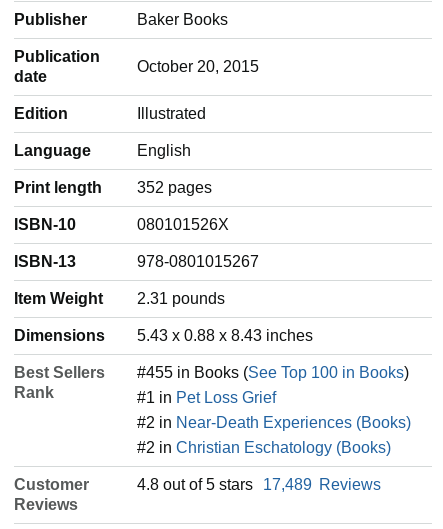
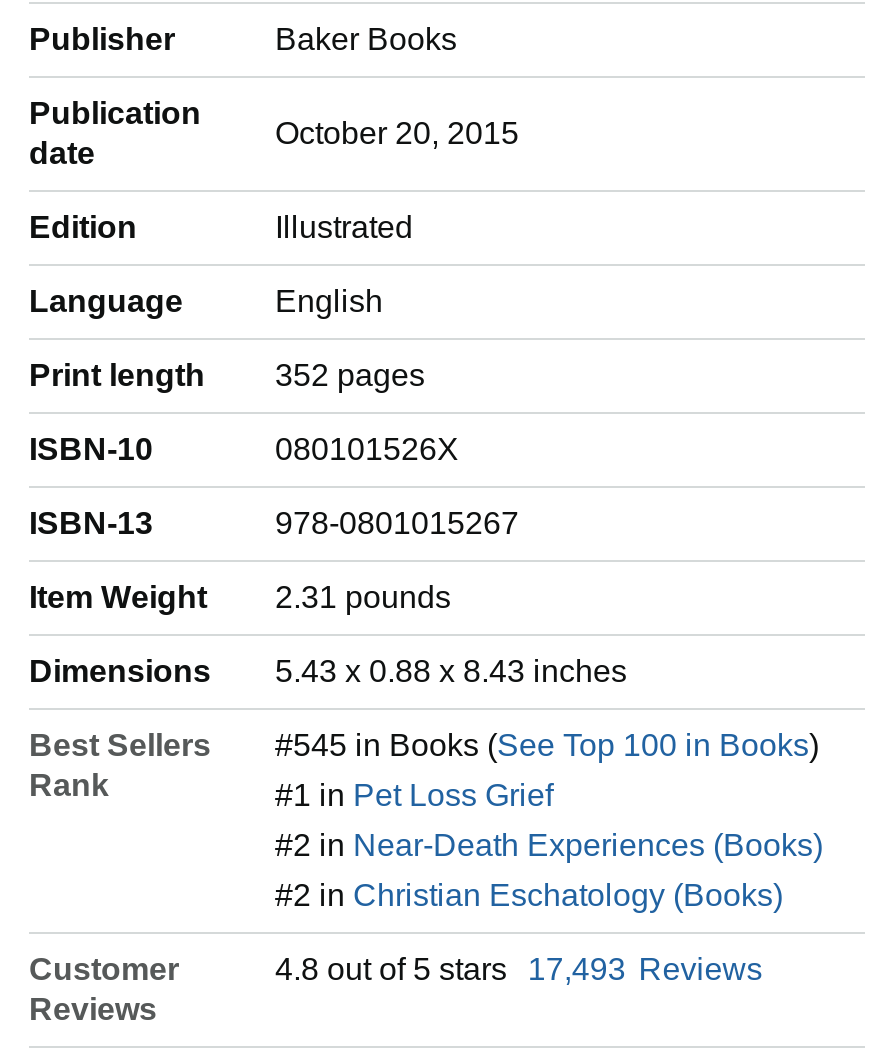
- #455 in Books (See Top 100 in Books)
+ #545 in Books (See Top 100 in Books)

- 4.8 out of 5 stars 17,489 Reviews
+ 4.8 out of 5 stars 17,493 Reviews
